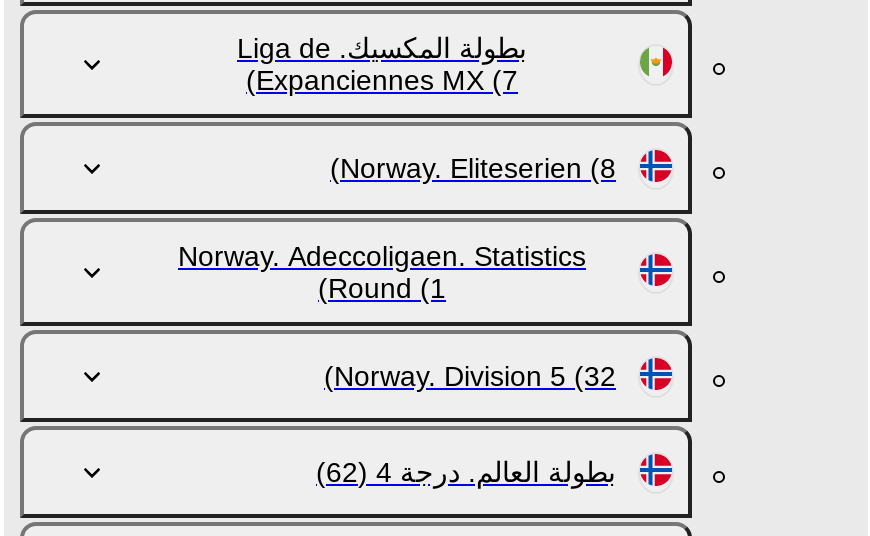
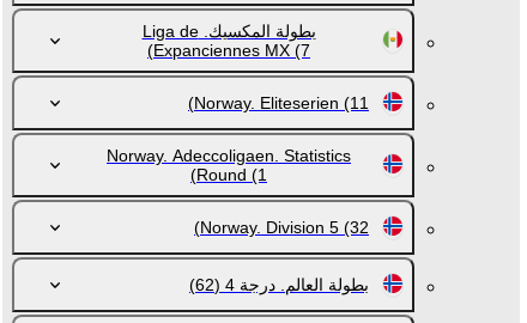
- Norway. Eliteserien (8)
+ Norway. Eliteserien (11)
